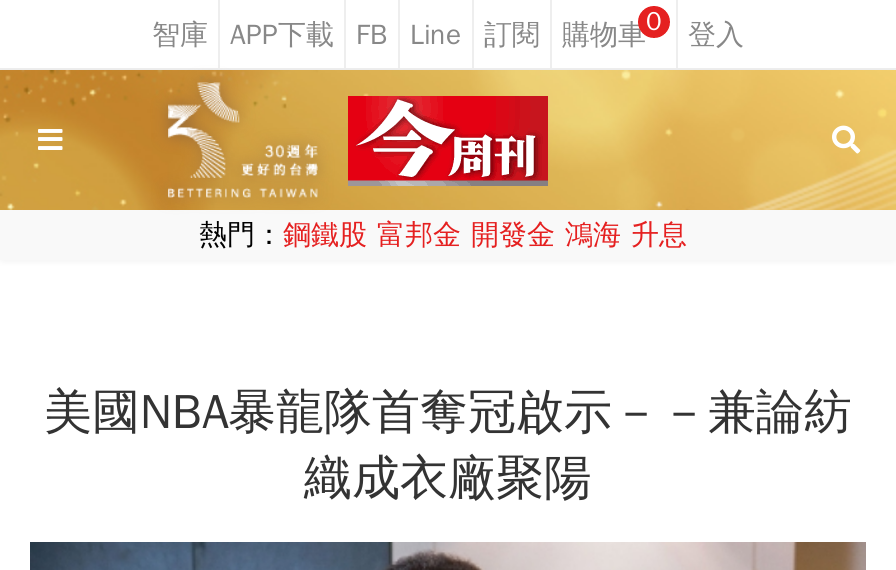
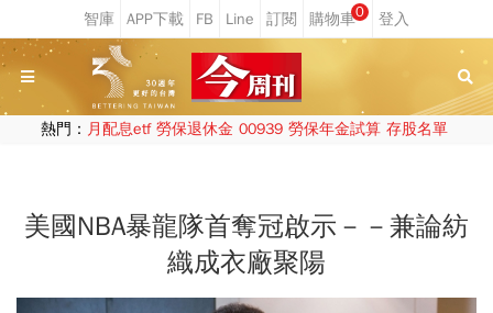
- 熱門：鋼鐵股 富邦金 開發金 鴻海 升息
+ 熱門：月配息etf 勞保退休金 00939 勞保年金試算 存股名單
